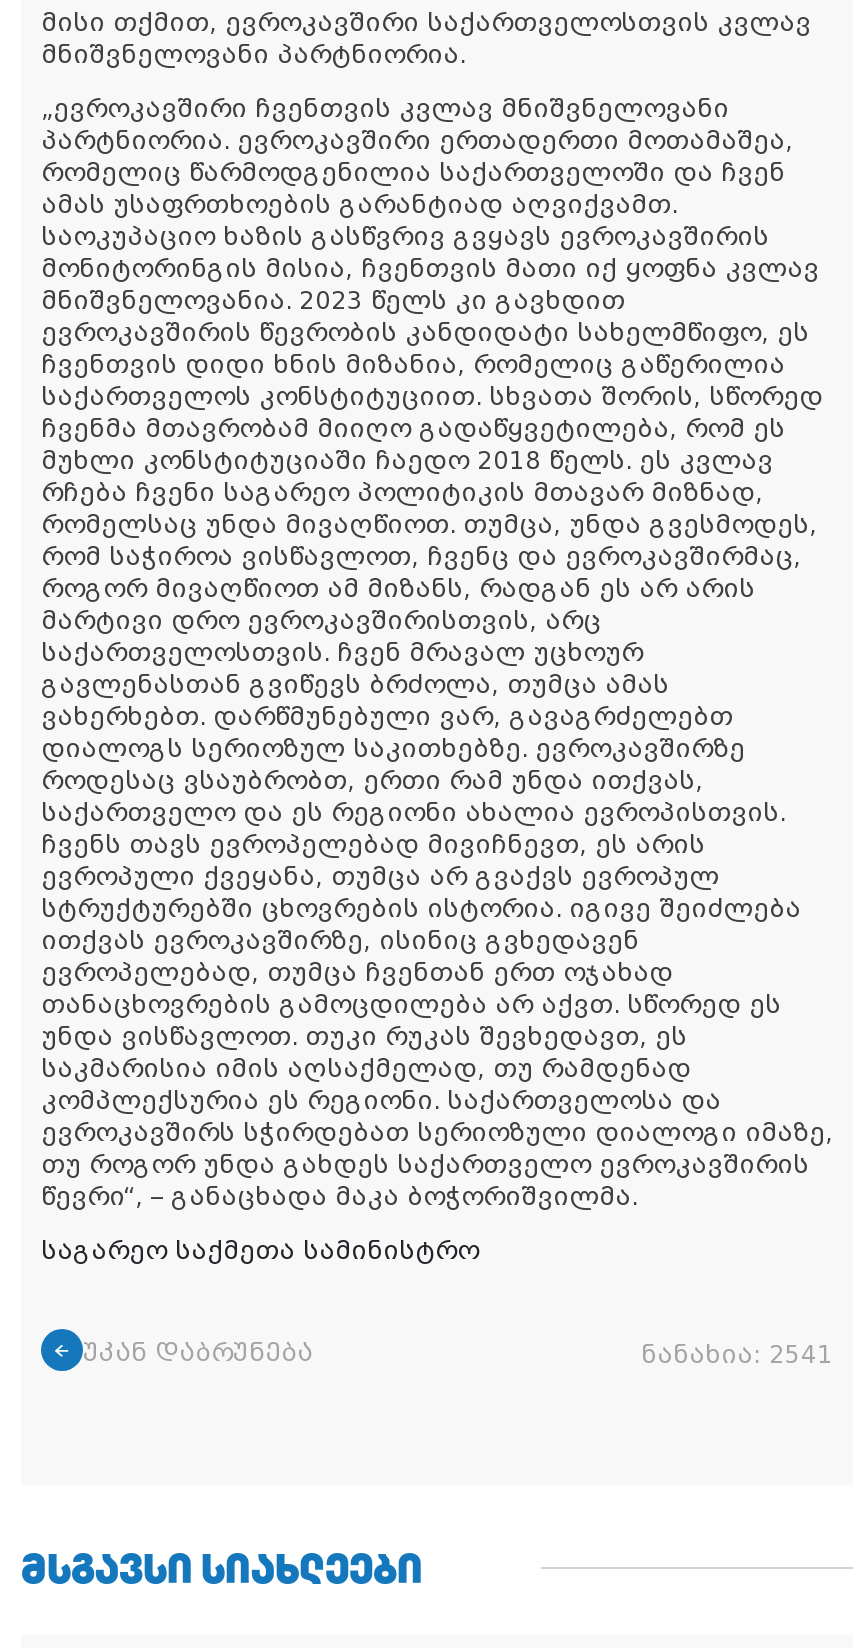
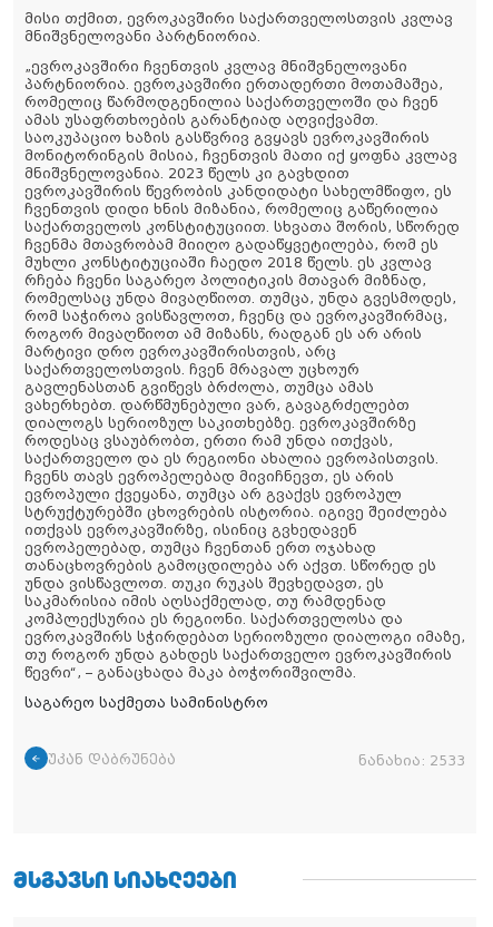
- ნანახია: 2541
+ ნანახია: 2533
